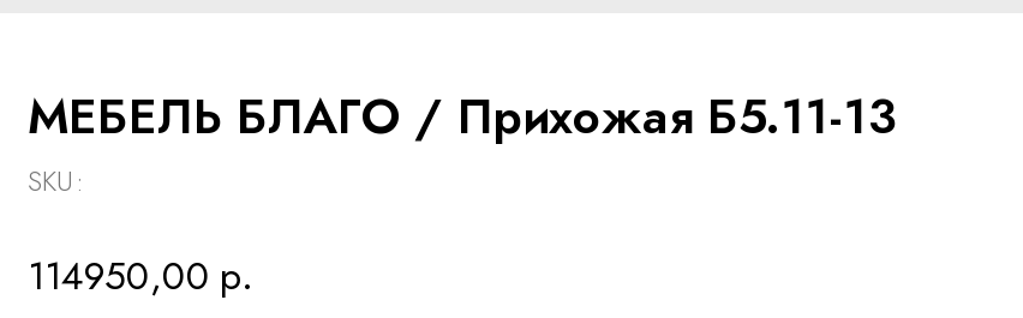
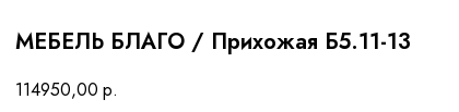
- SKU:
